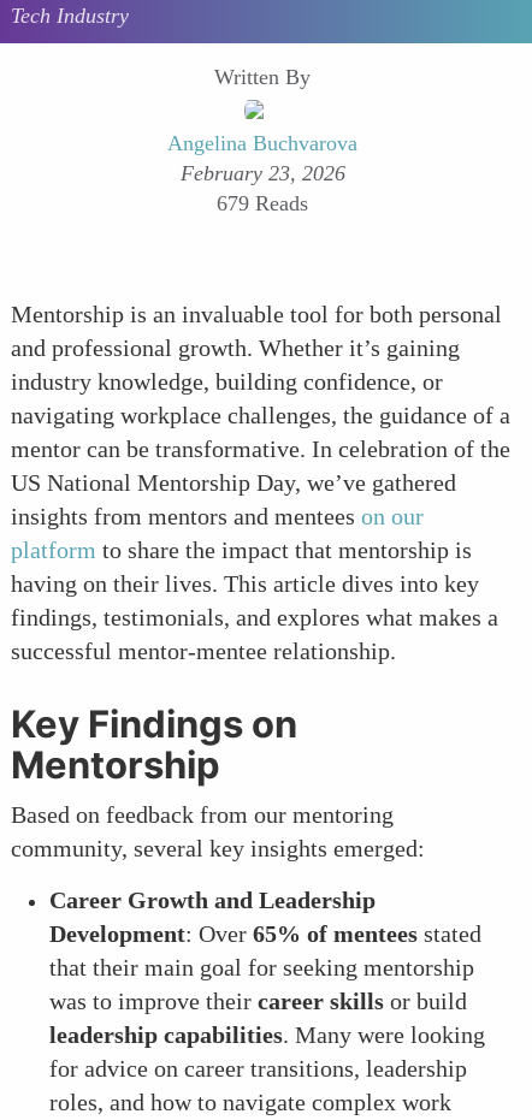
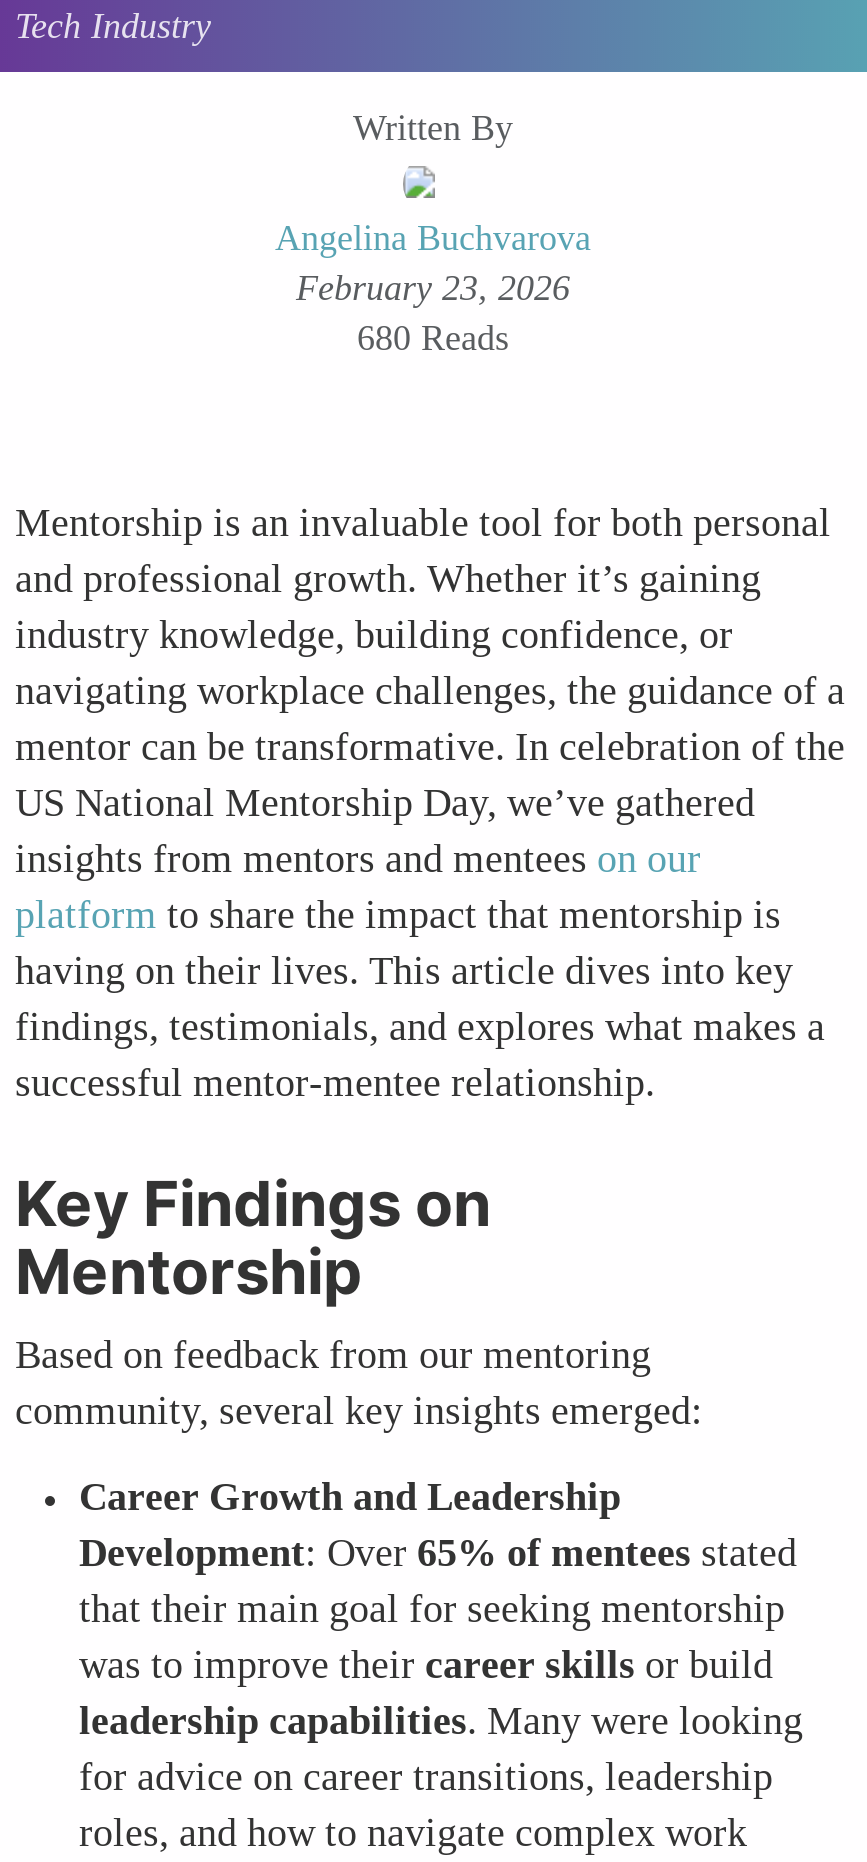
- 679 Reads
+ 680 Reads
